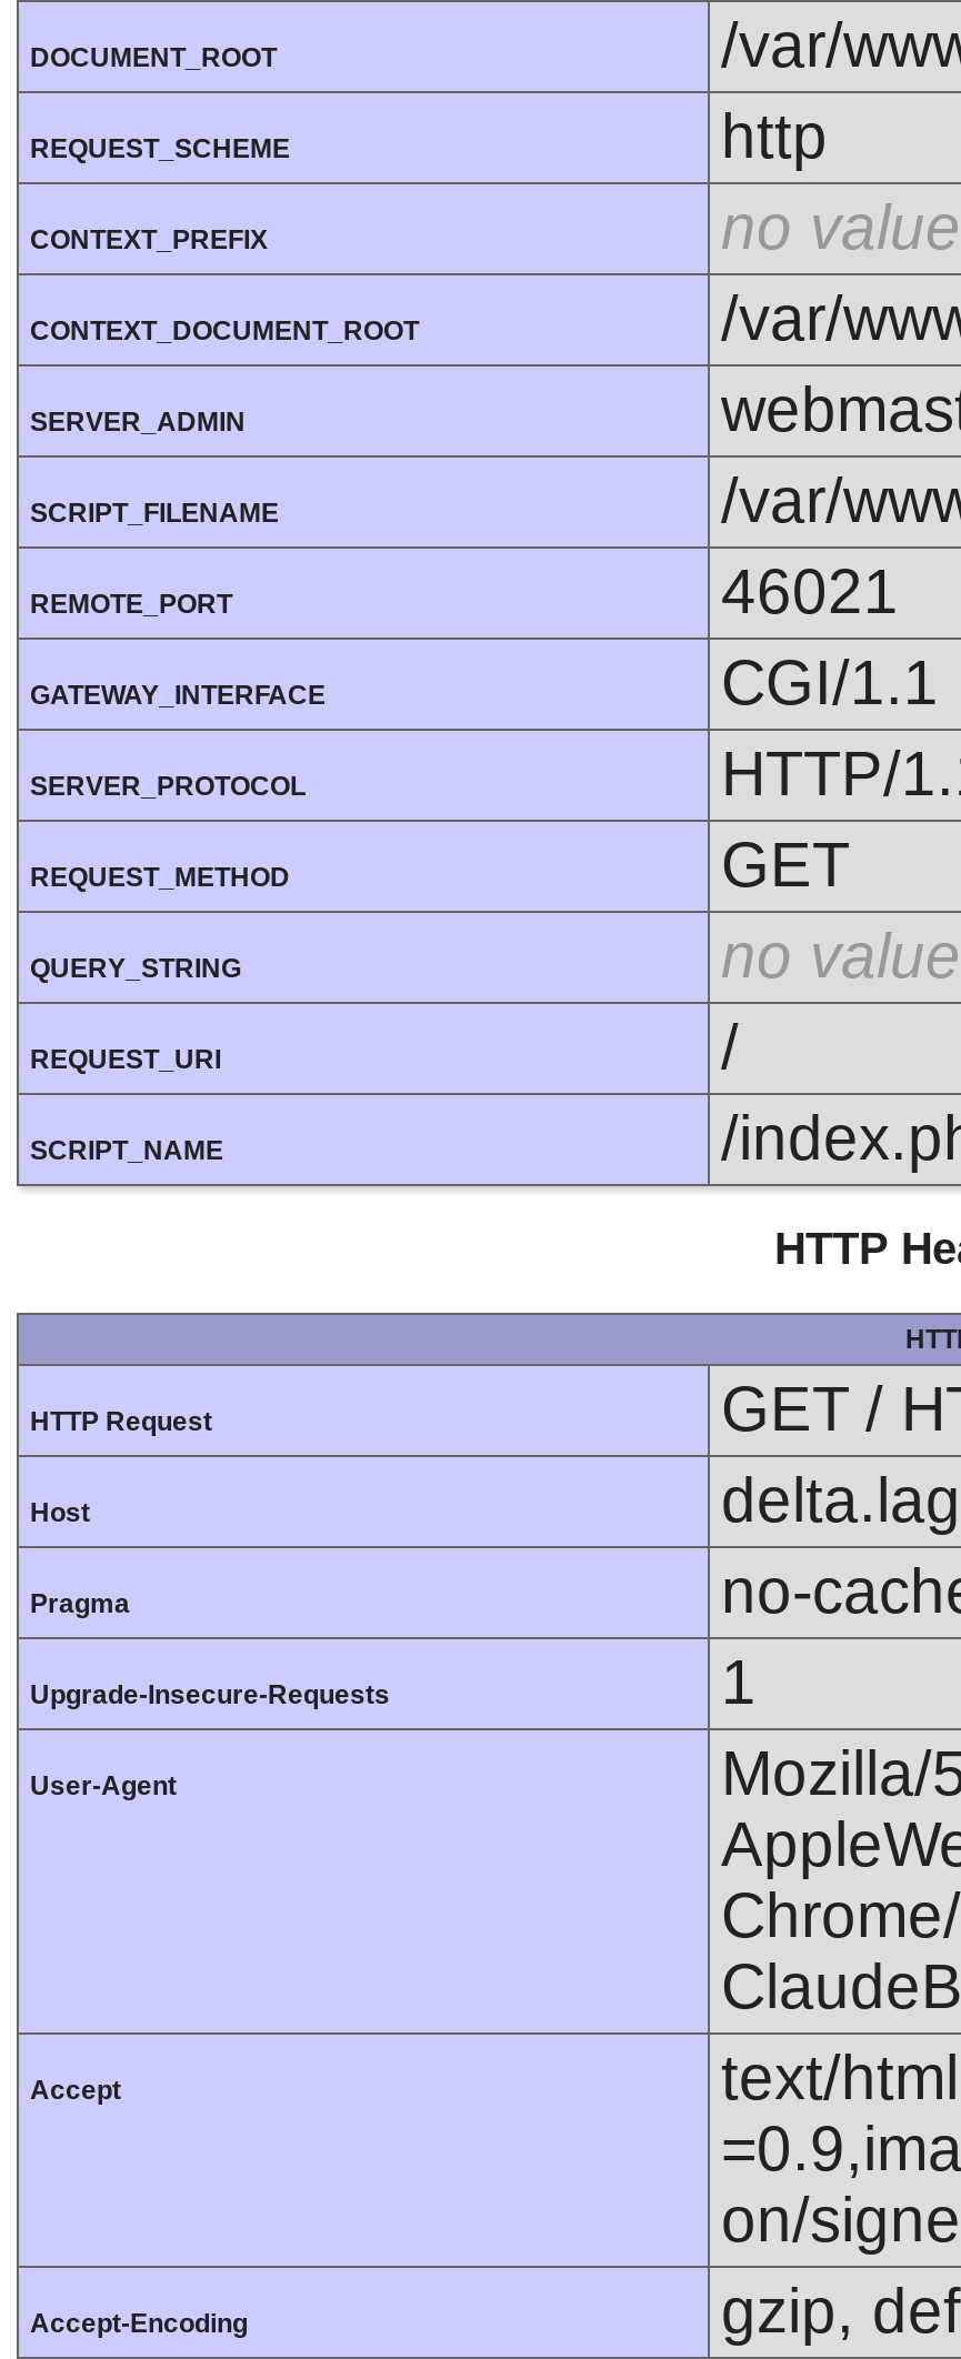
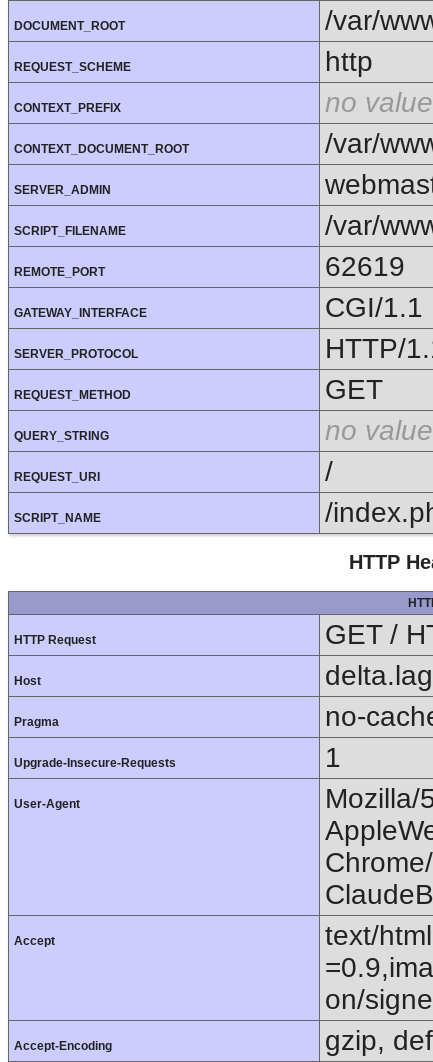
- 46021
+ 62619
